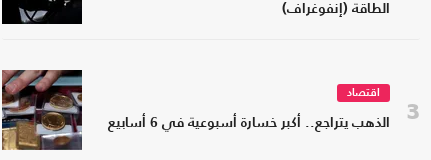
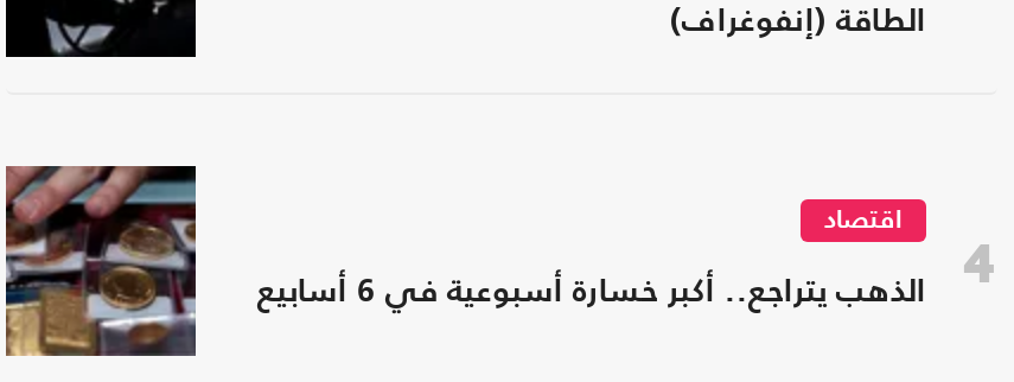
- 3
+ 4
